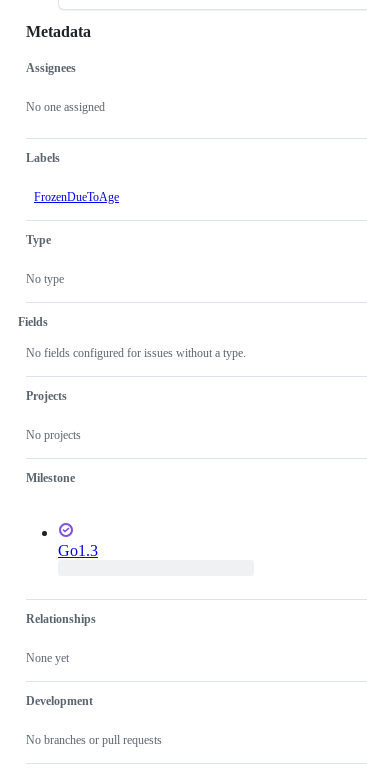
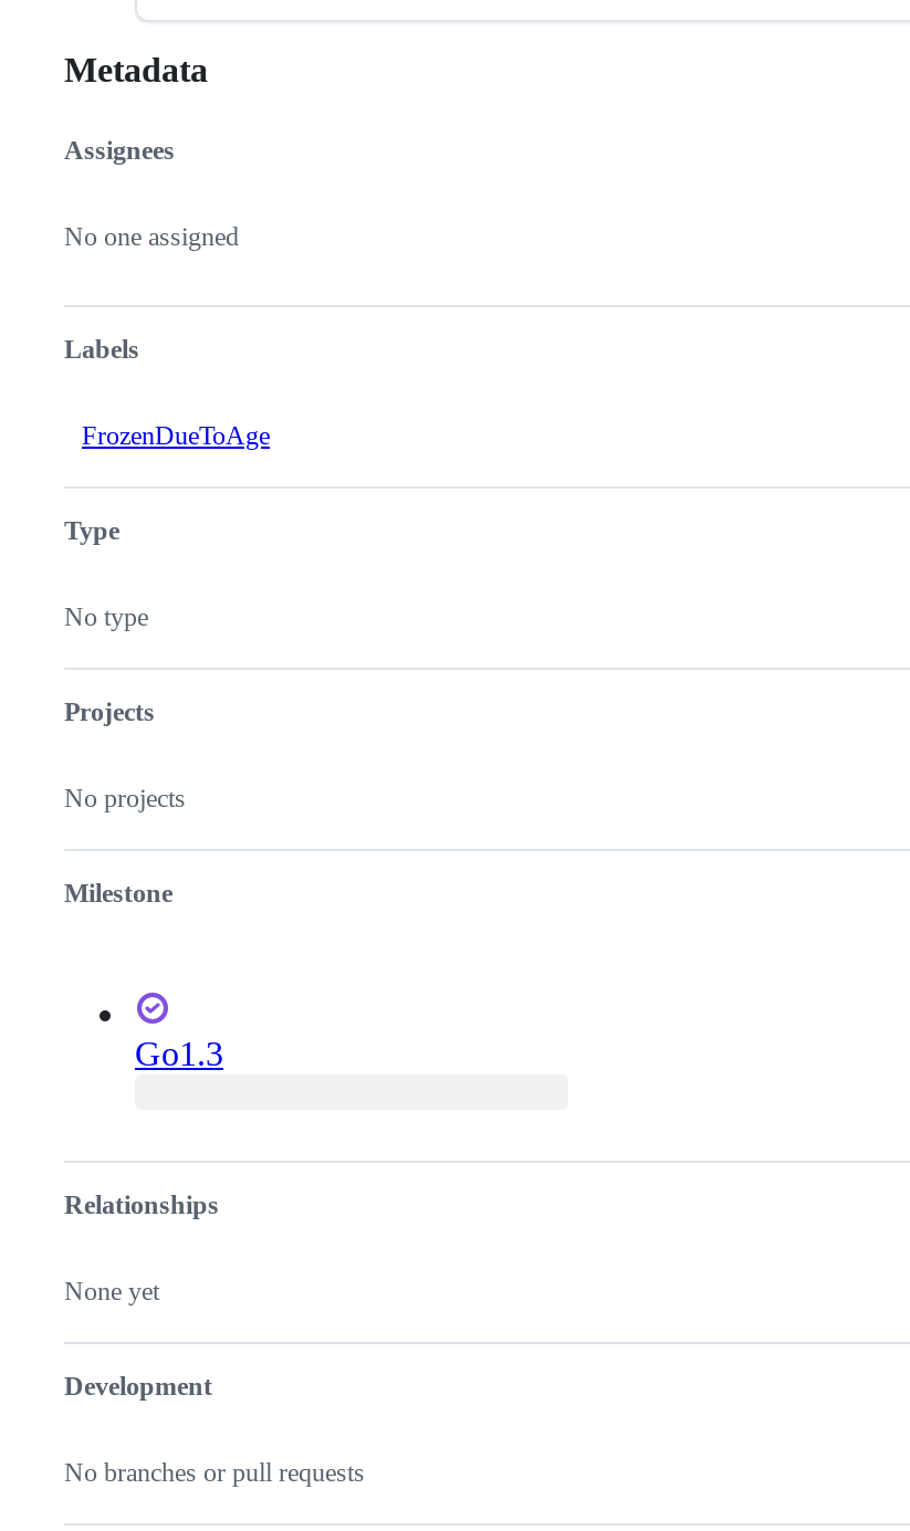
- Fields
- No fields configured for issues without a type.
